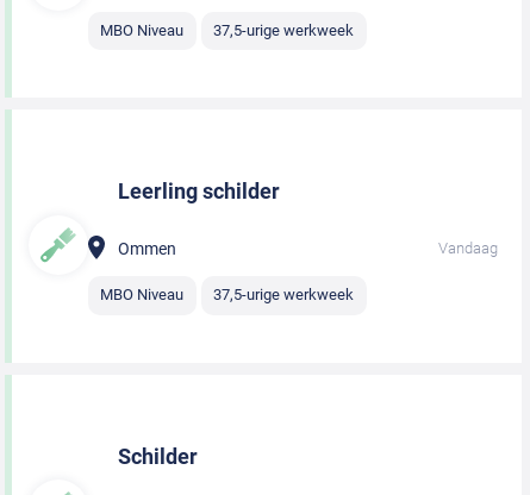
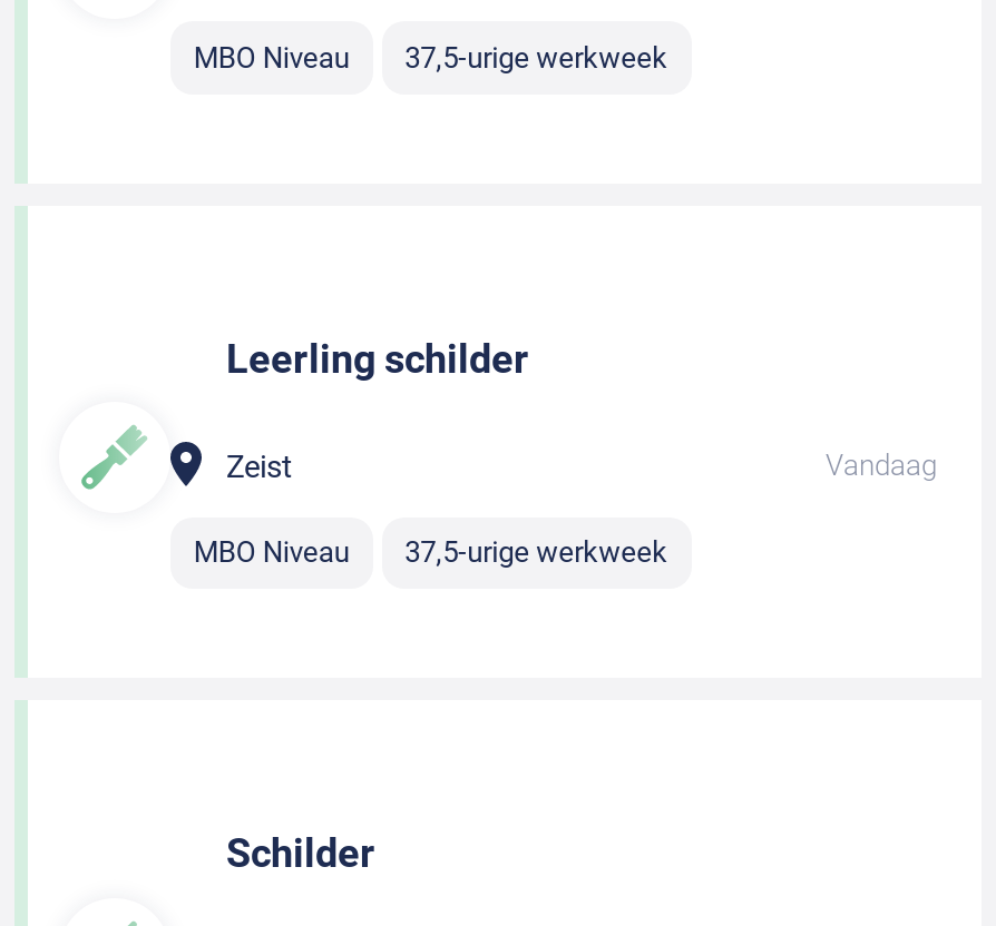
- Ommen
+ Zeist
